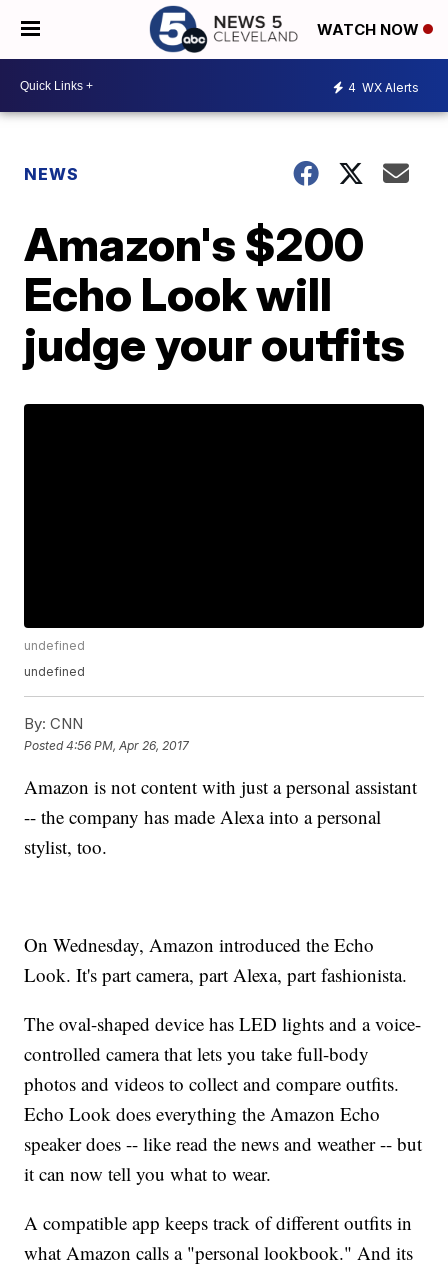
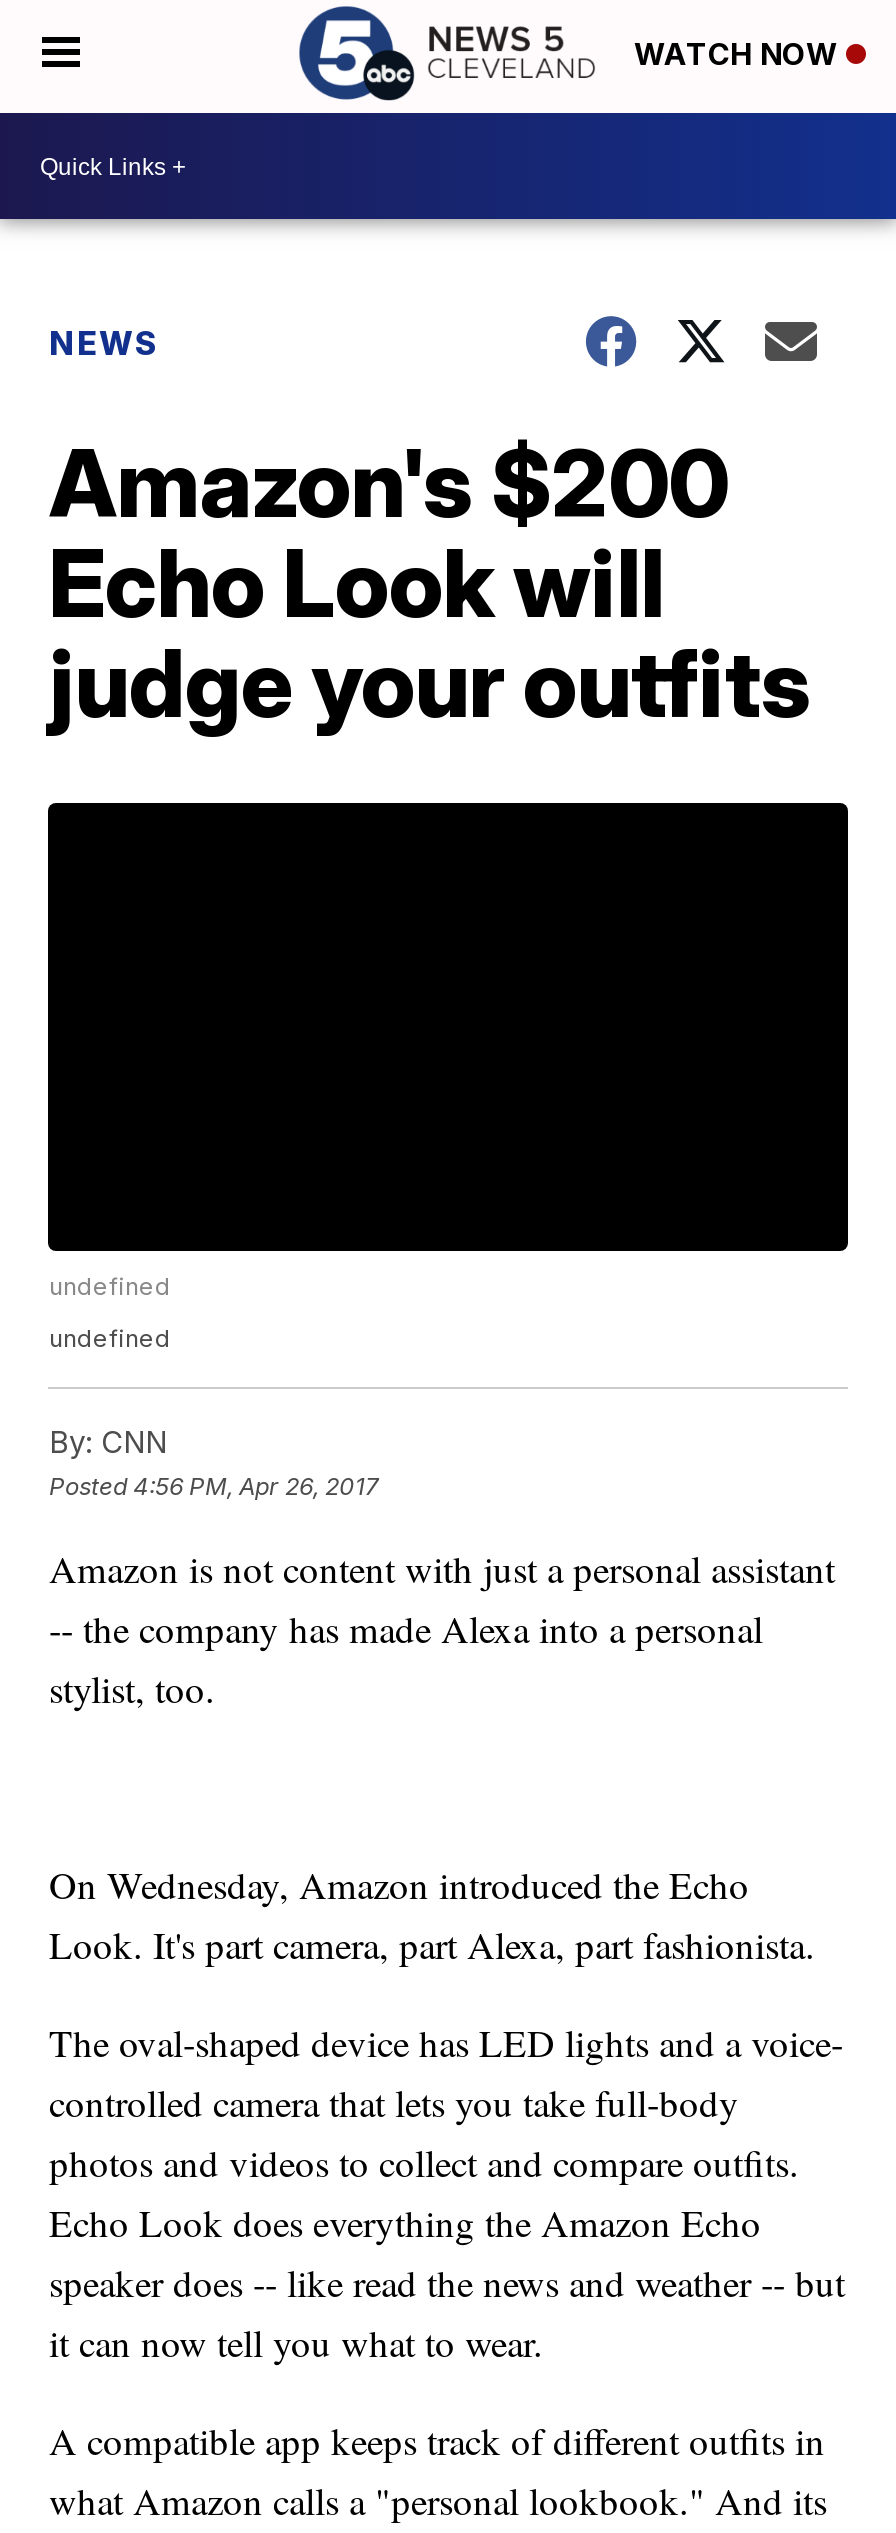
- 4 WX Alerts
